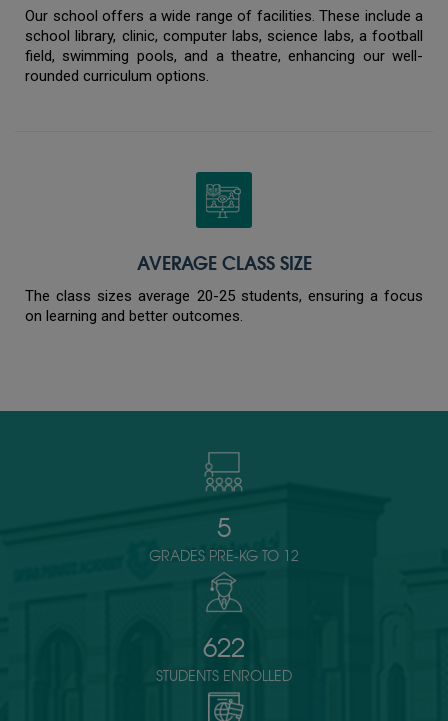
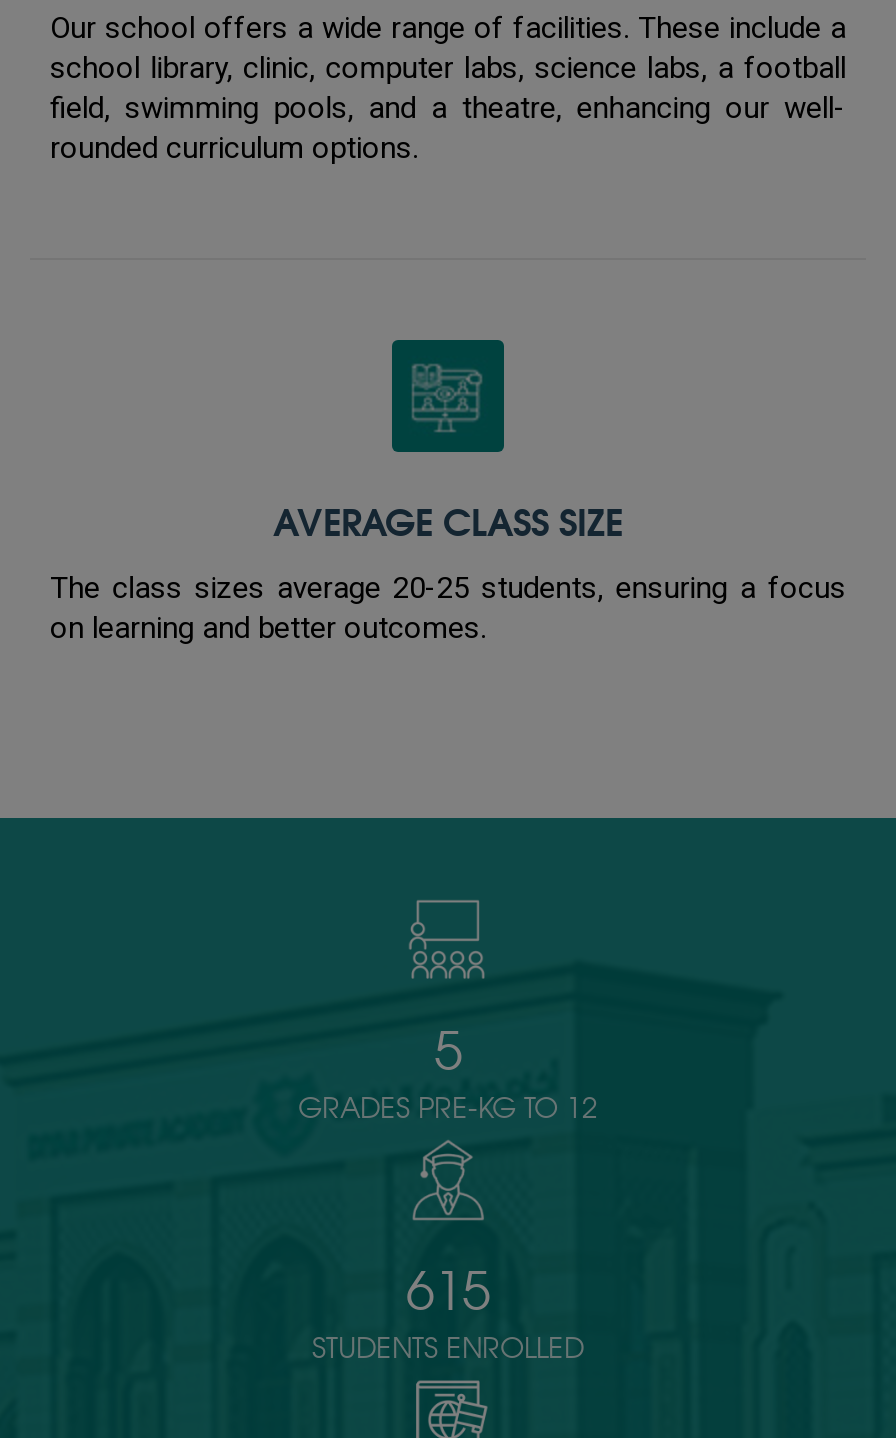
- 622
+ 615
